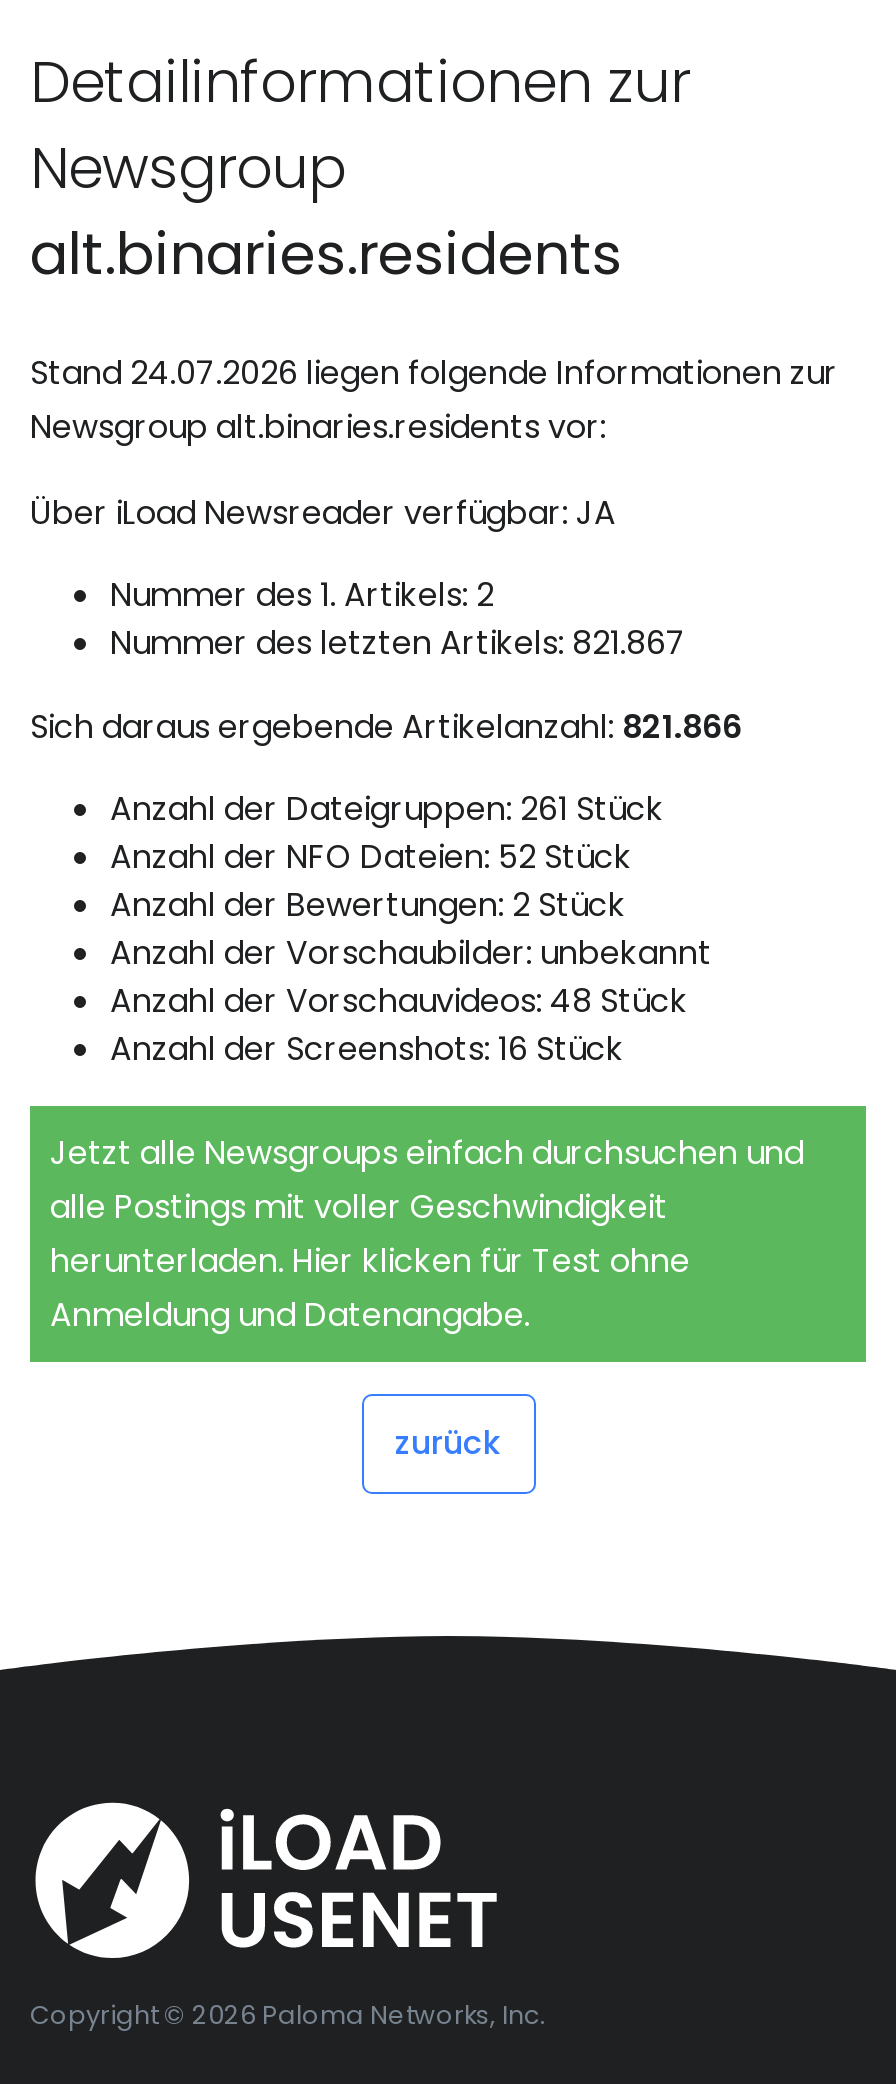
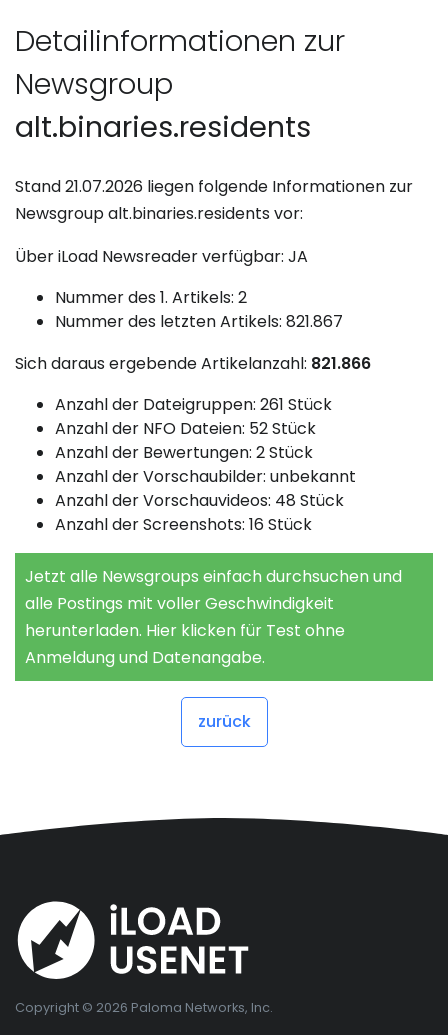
- Stand 24.07.2026 liegen folgende Informationen zur
+ Stand 21.07.2026 liegen folgende Informationen zur
